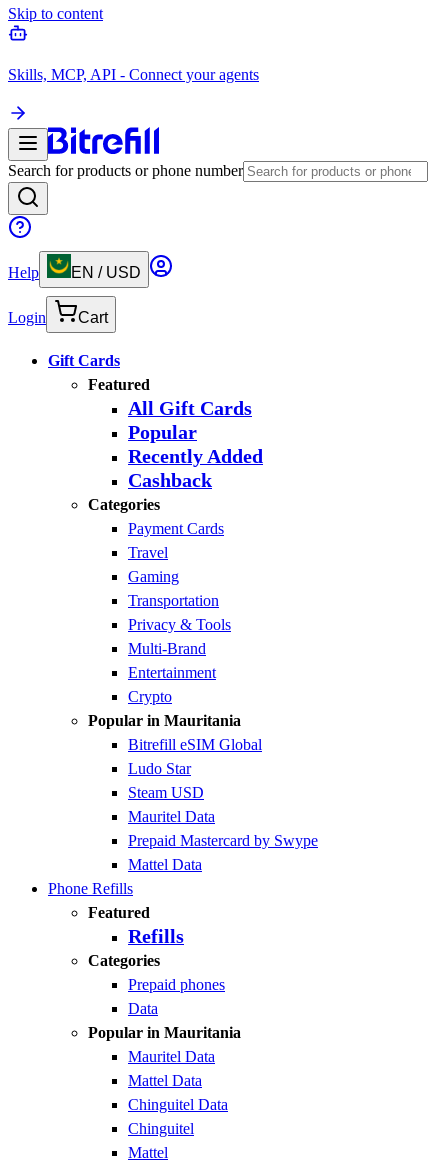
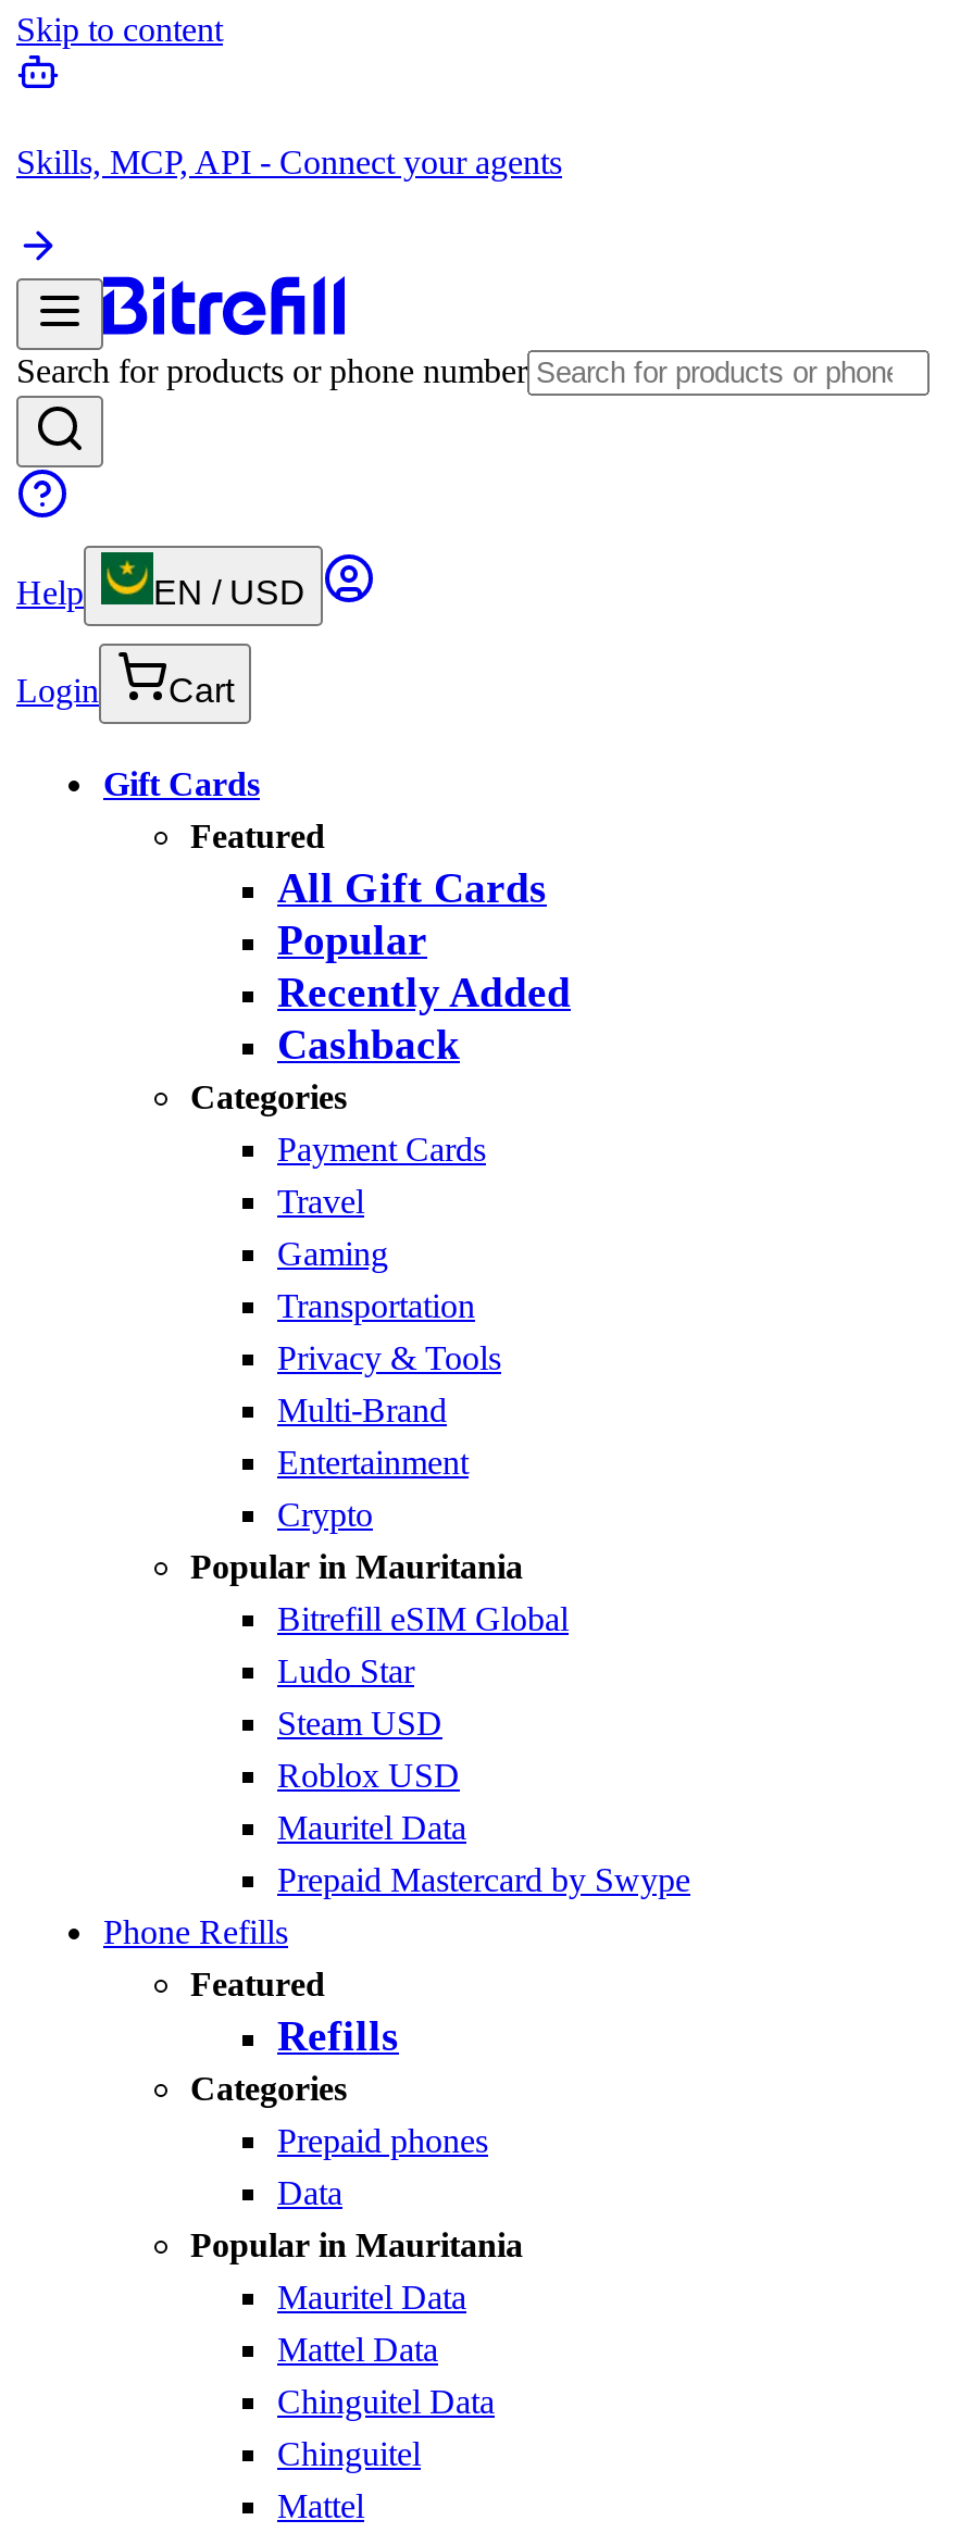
+ Roblox USD

moved down: Mauritel Data | Prepaid Mastercard by Swype

- Mattel Data
